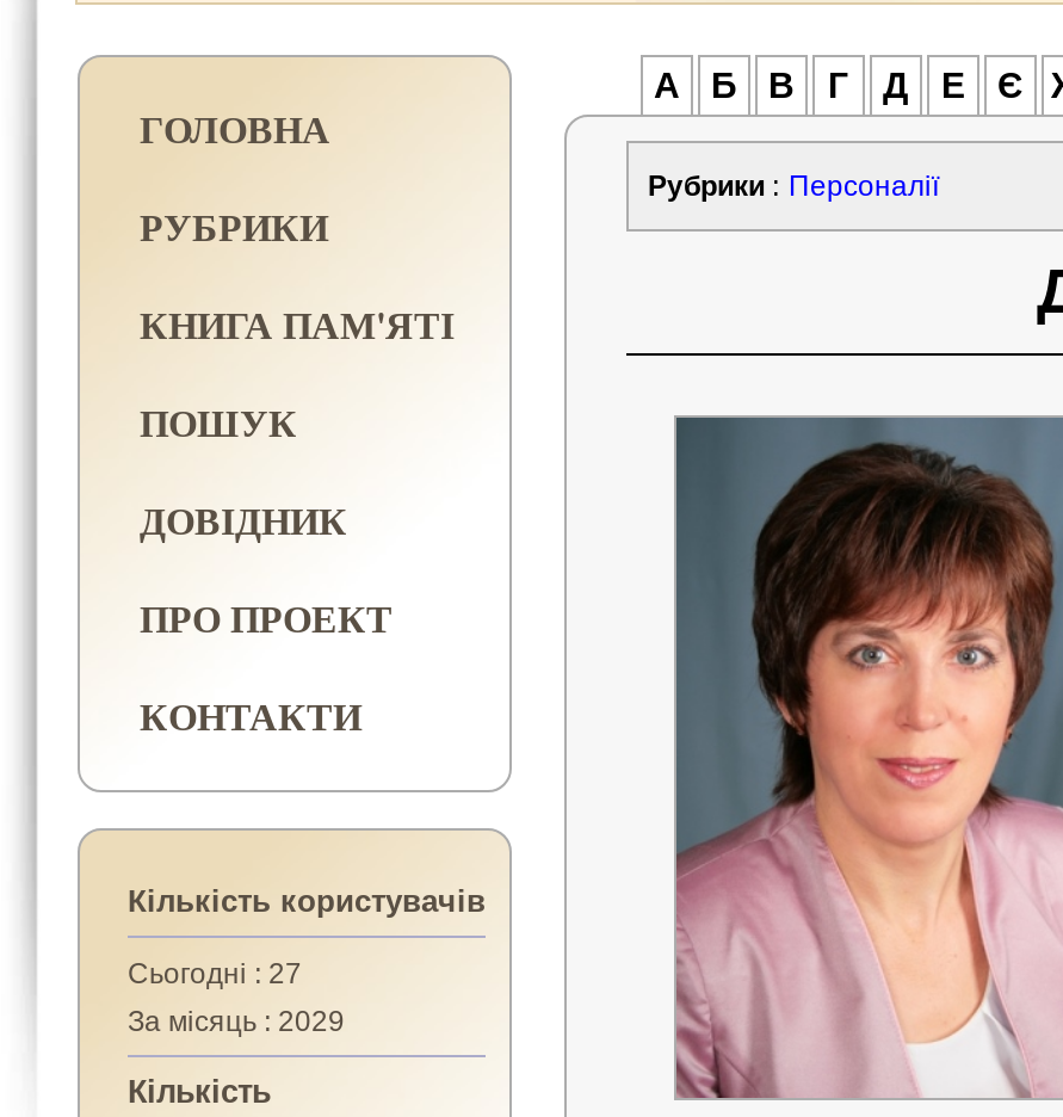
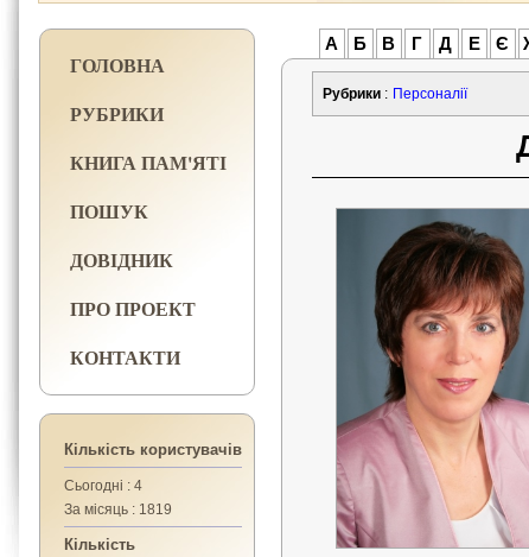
- Сьогодні : 27
+ Сьогодні : 4

- За місяць : 2029
+ За місяць : 1819
